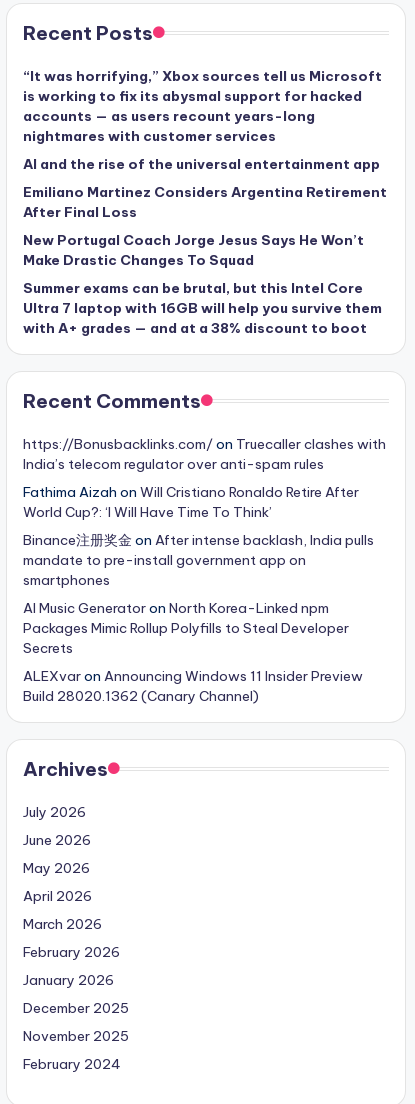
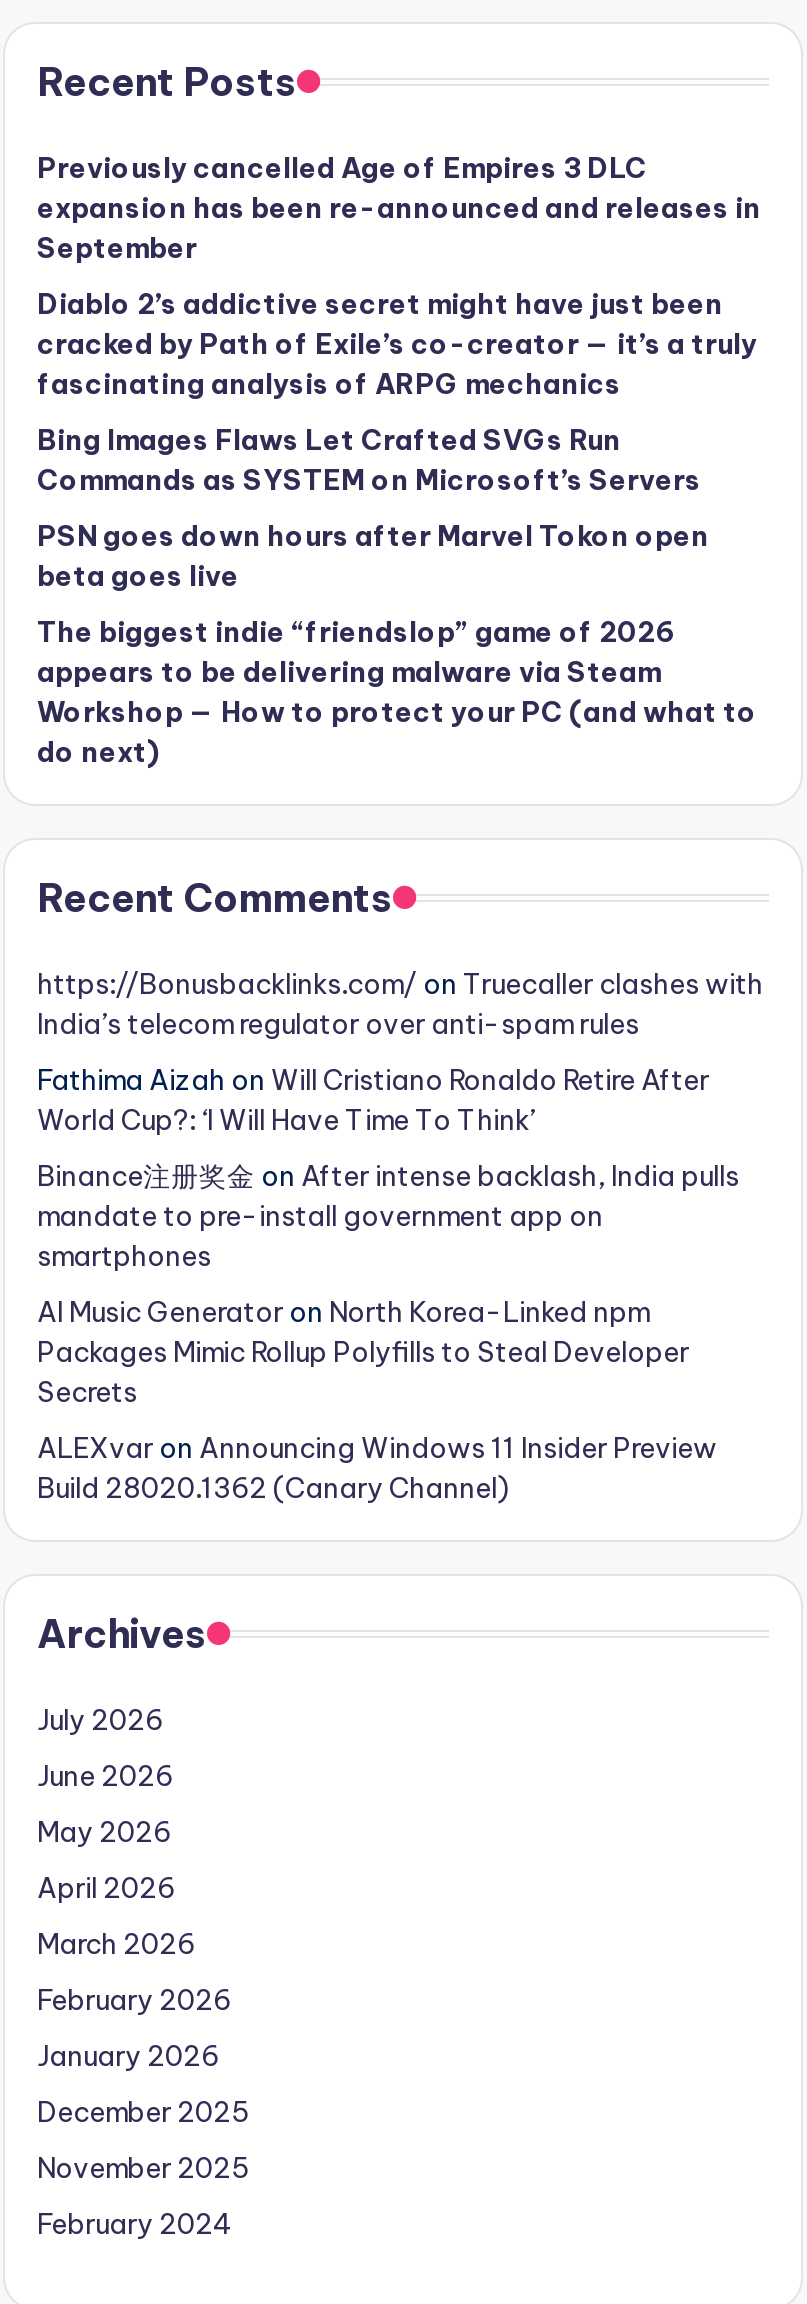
- “It was horrifying,” Xbox sources tell us Microsoft
- is working to fix its abysmal support for hacked
- accounts — as users recount years-long
- nightmares with customer services
+ Previously cancelled Age of Empires 3 DLC
+ expansion has been re-announced and releases in
+ September

- AI and the rise of the universal entertainment app
+ Diablo 2’s addictive secret might have just been
+ cracked by Path of Exile’s co-creator — it’s a truly
+ fascinating analysis of ARPG mechanics

- Emiliano Martinez Considers Argentina Retirement
- After Final Loss
+ Bing Images Flaws Let Crafted SVGs Run
+ Commands as SYSTEM on Microsoft’s Servers

- New Portugal Coach Jorge Jesus Says He Won’t
- Make Drastic Changes To Squad
+ PSN goes down hours after Marvel Tokon open
+ beta goes live

- Summer exams can be brutal, but this Intel Core
- Ultra 7 laptop with 16GB will help you survive them
- with A+ grades — and at a 38% discount to boot
+ The biggest indie “friendslop” game of 2026
+ appears to be delivering malware via Steam
+ Workshop — How to protect your PC (and what to
+ do next)
